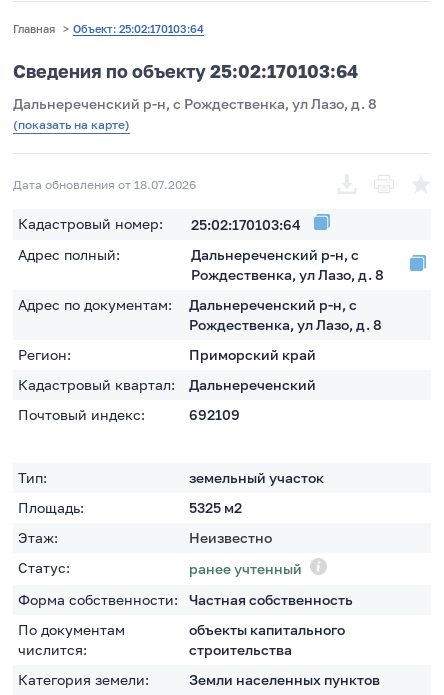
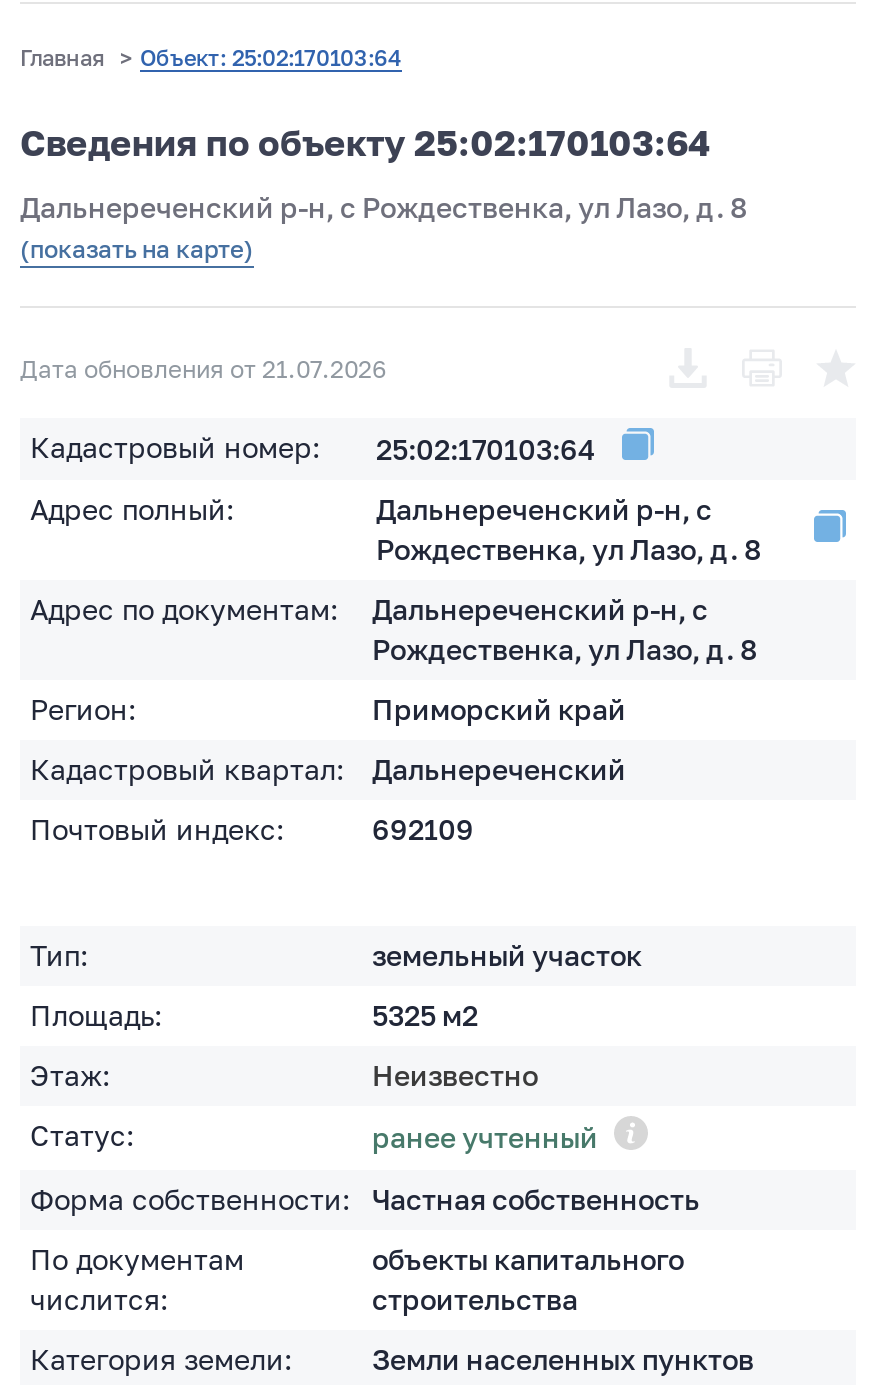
- Дата обновления от 18.07.2026
+ Дата обновления от 21.07.2026
